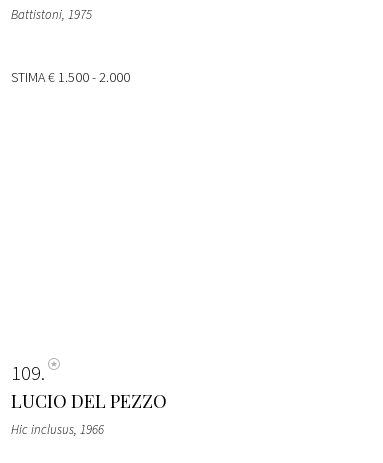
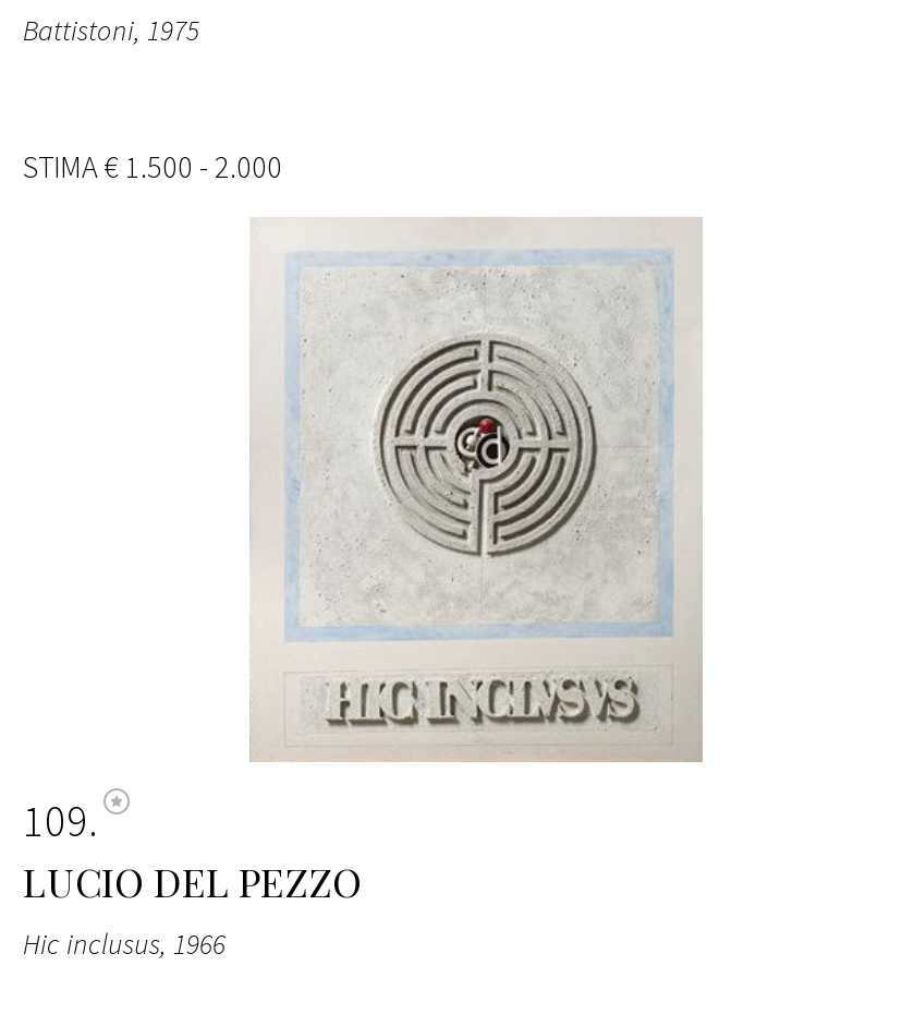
+ [image]
